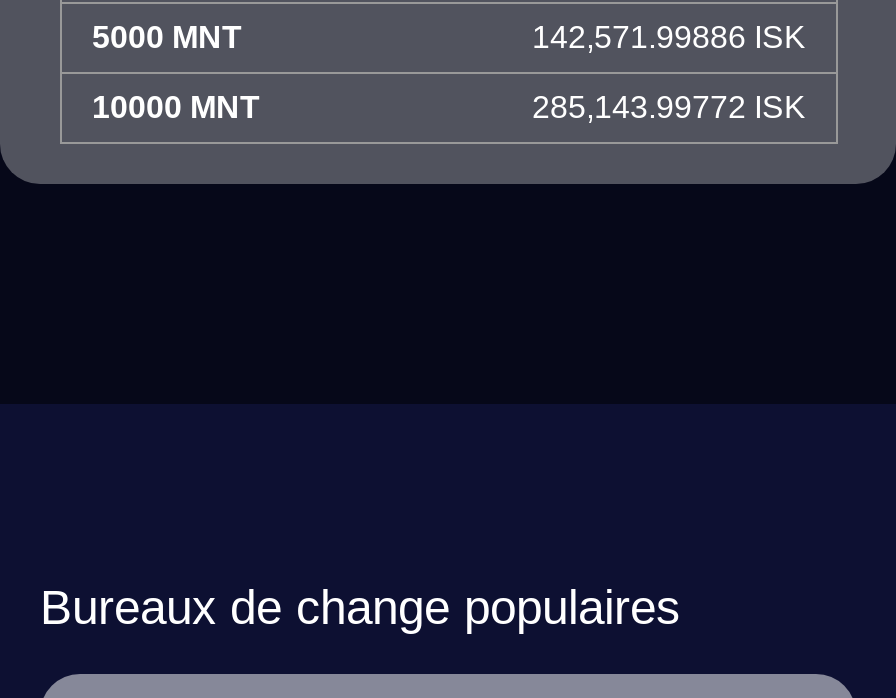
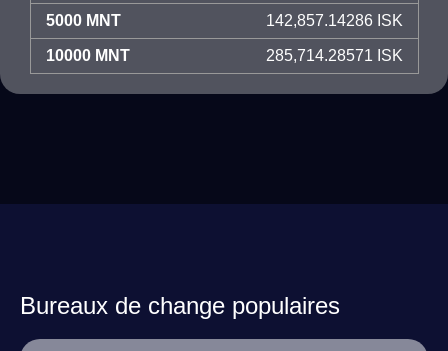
- 142,571.99886 ISK
+ 142,857.14286 ISK

- 285,143.99772 ISK
+ 285,714.28571 ISK
